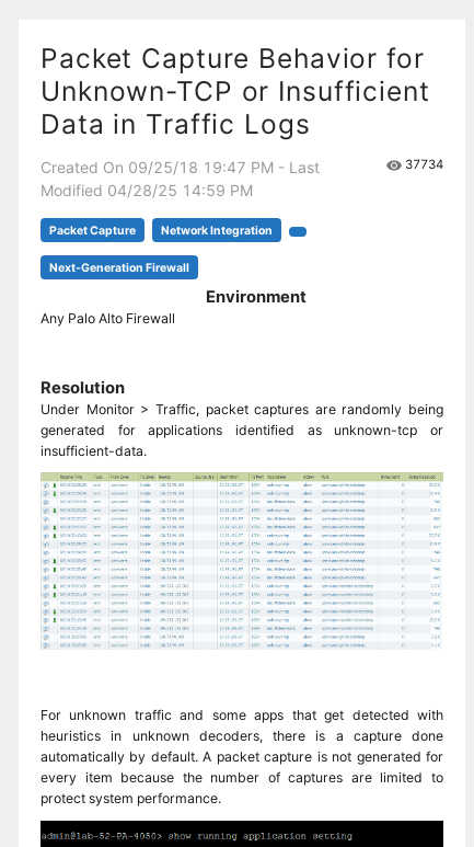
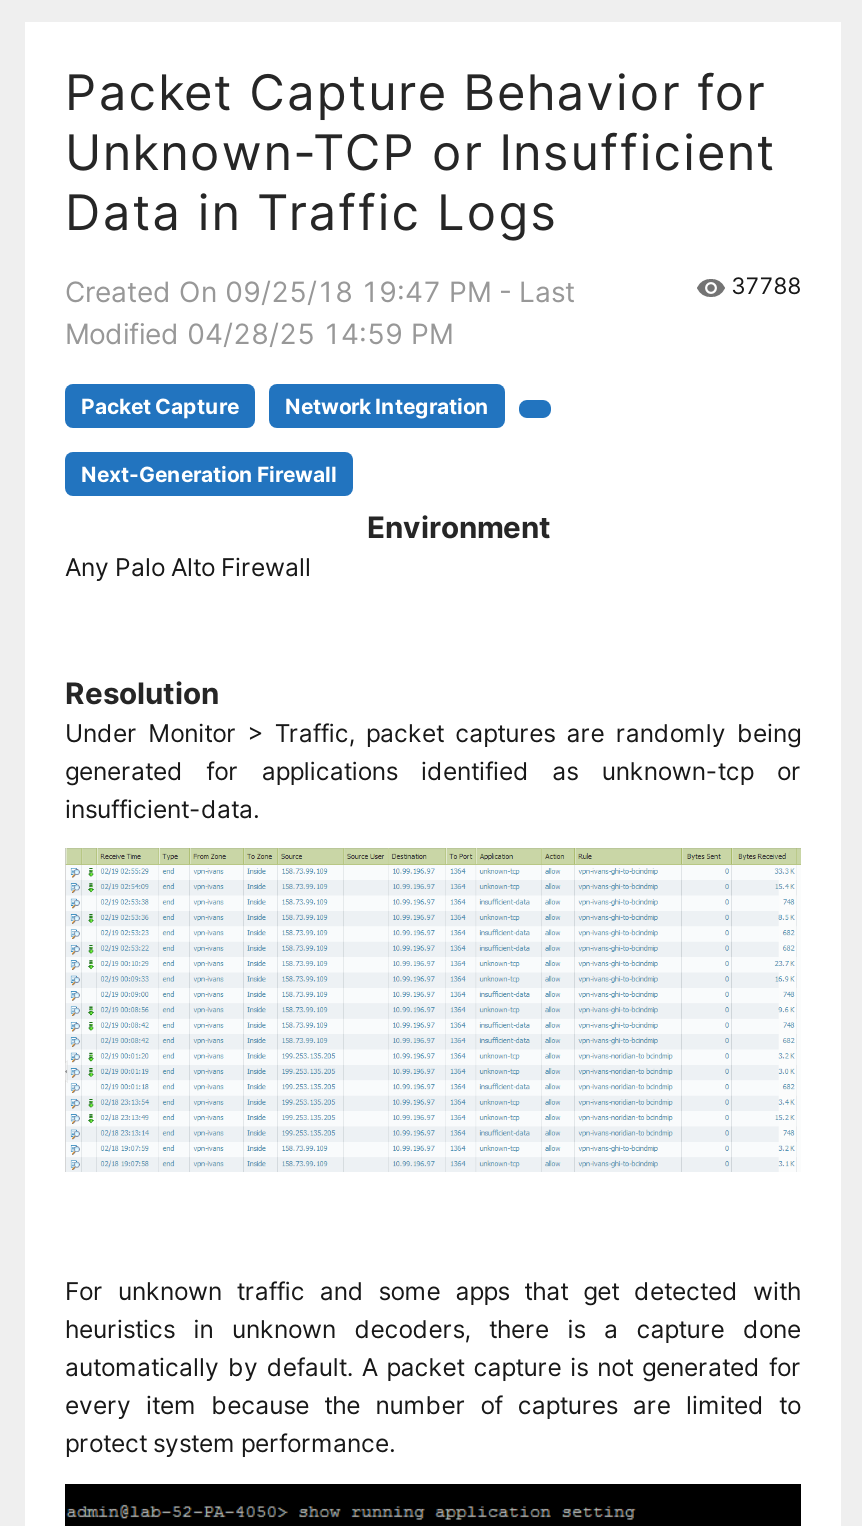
- 37734
+ 37788
